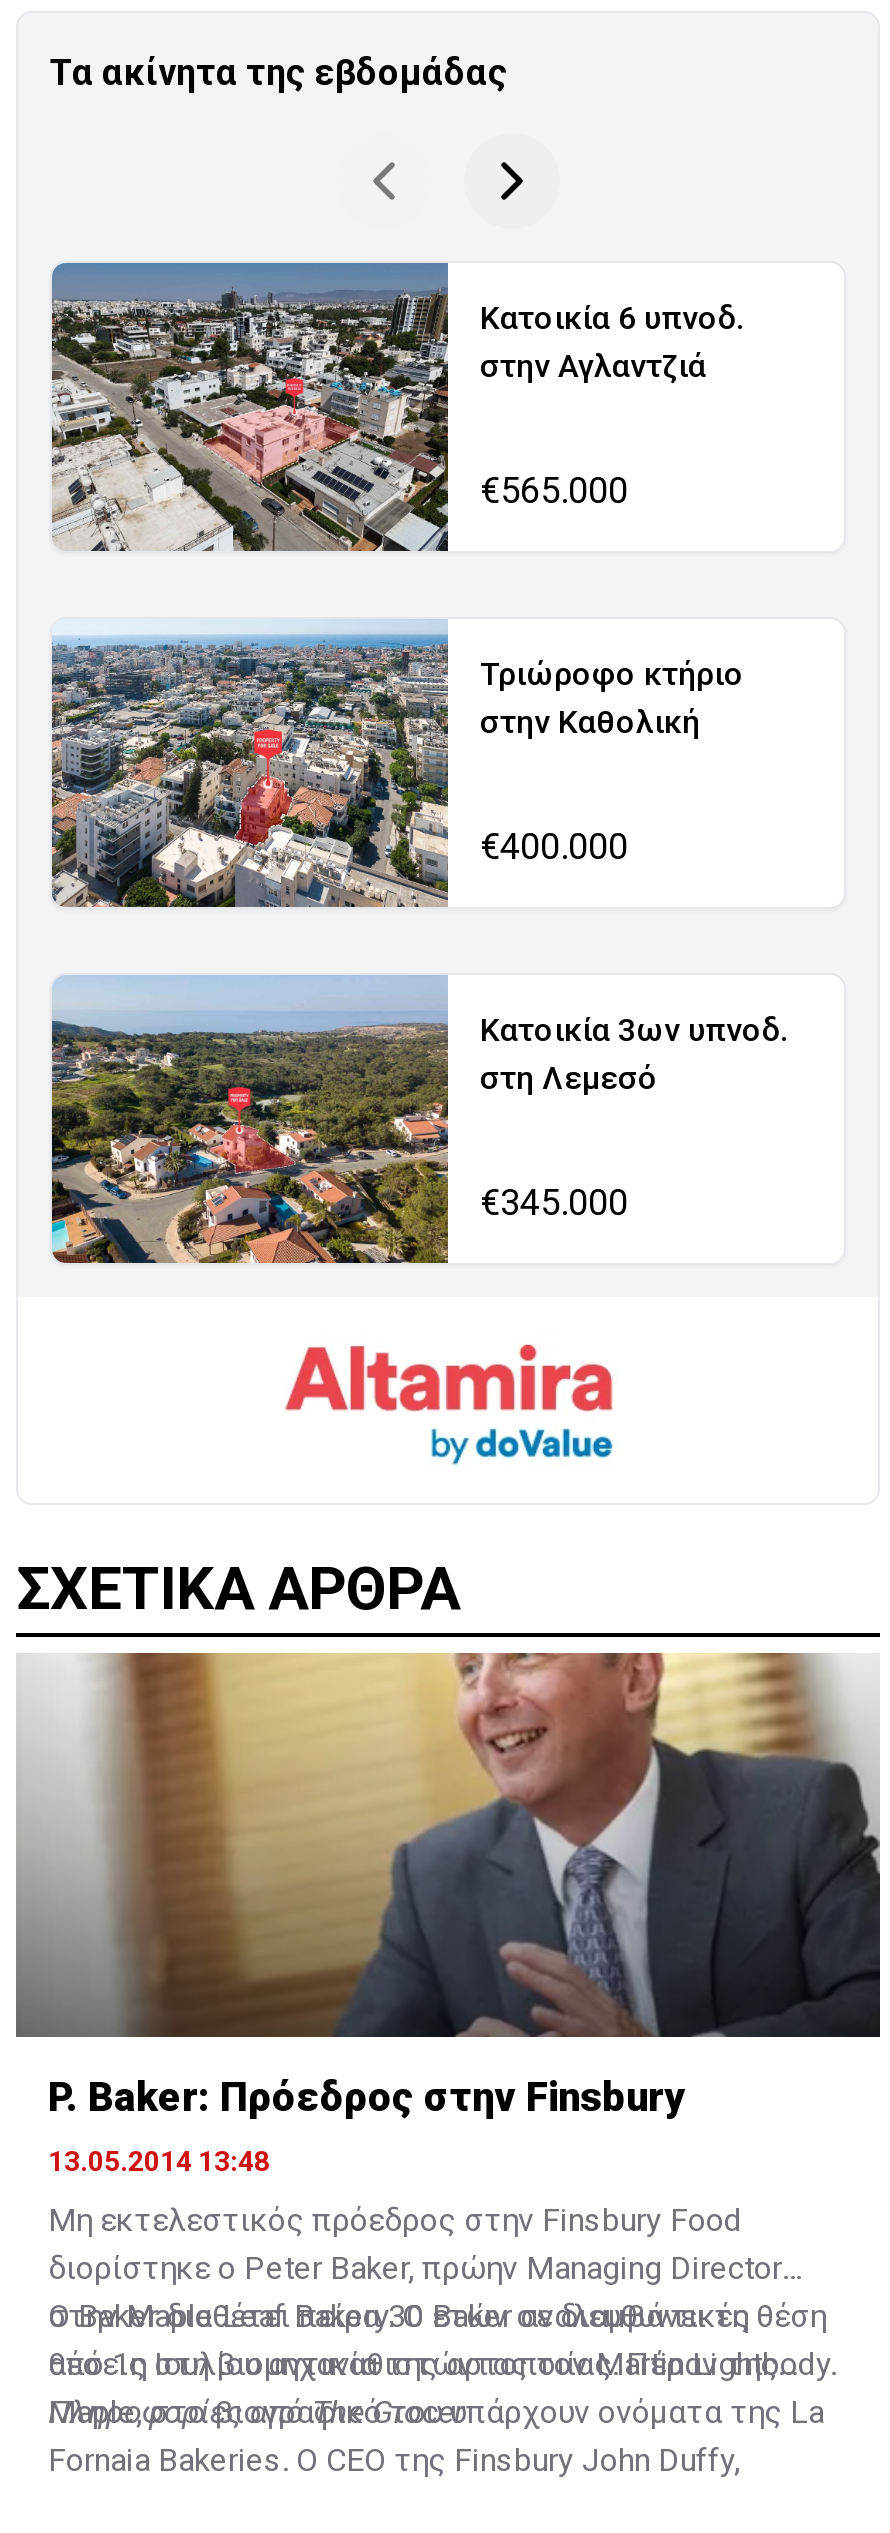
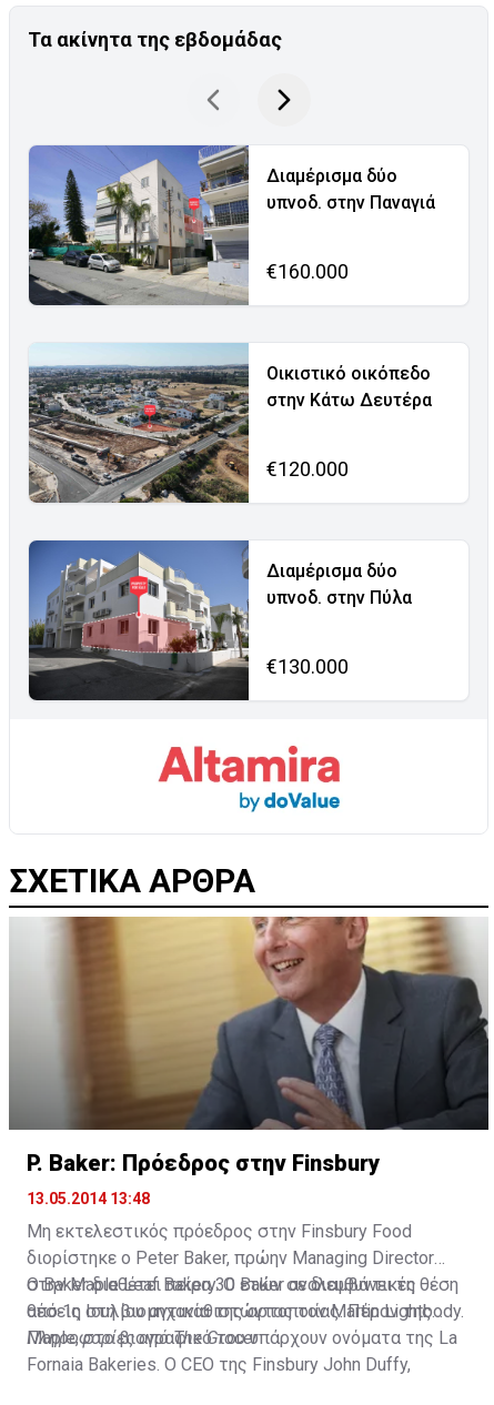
- [image]
- Κατοικία 6 υπνοδ.
- στην Αγλαντζιά
+ [image]
+ Διαμέρισμα δύο
+ υπνοδ. στην Παναγιά

- €565.000
+ €160.000

- [image]
- Τριώροφο κτήριο
- στην Καθολική
+ [image]
+ Οικιστικό οικόπεδο
+ στην Κάτω Δευτέρα

- €400.000
+ €120.000

- [image]
- Κατοικία 3ων υπνοδ.
- στη Λεμεσό
+ [image]
+ Διαμέρισμα δύο
+ υπνοδ. στην Πύλα

- €345.000
+ €130.000
